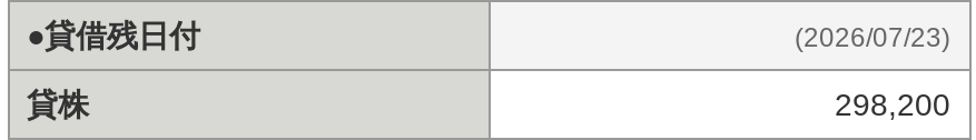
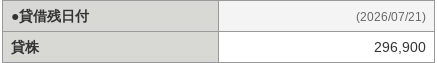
- (2026/07/23)
+ (2026/07/21)

- 298,200
+ 296,900
